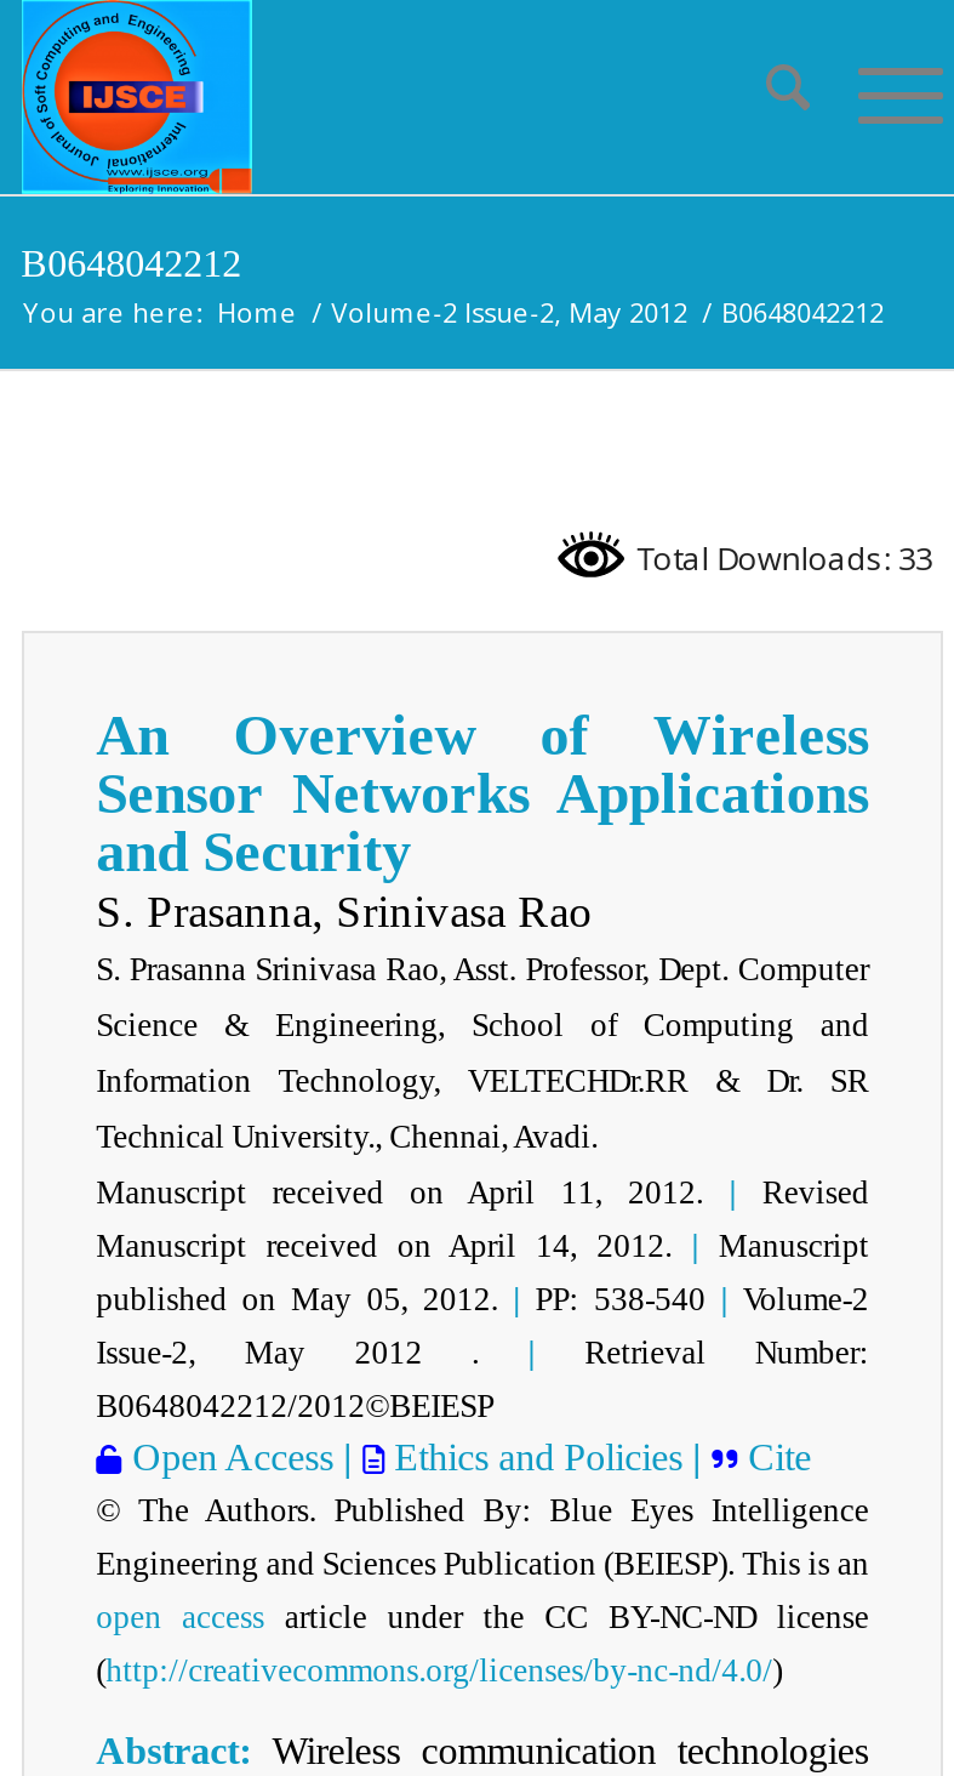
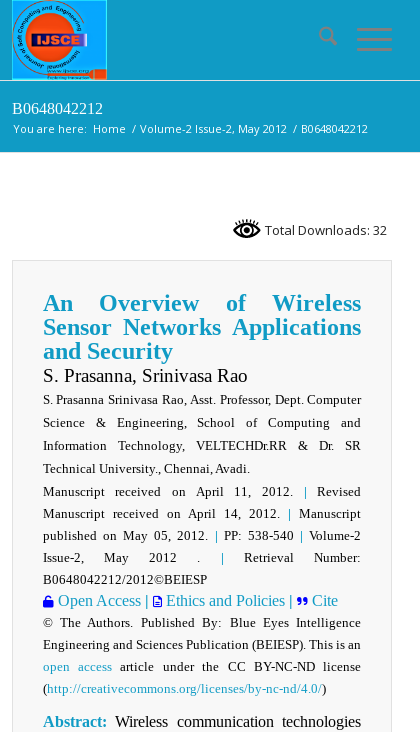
- Total Downloads: 33
+ Total Downloads: 32
